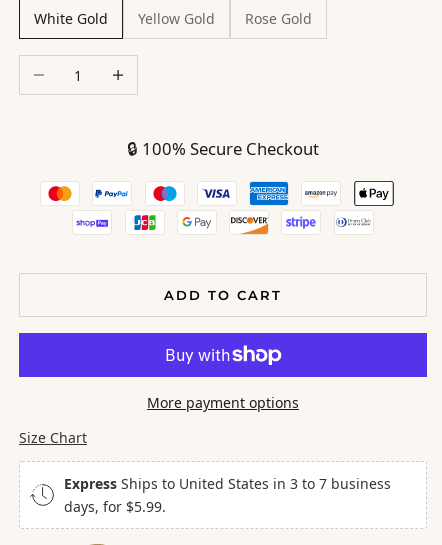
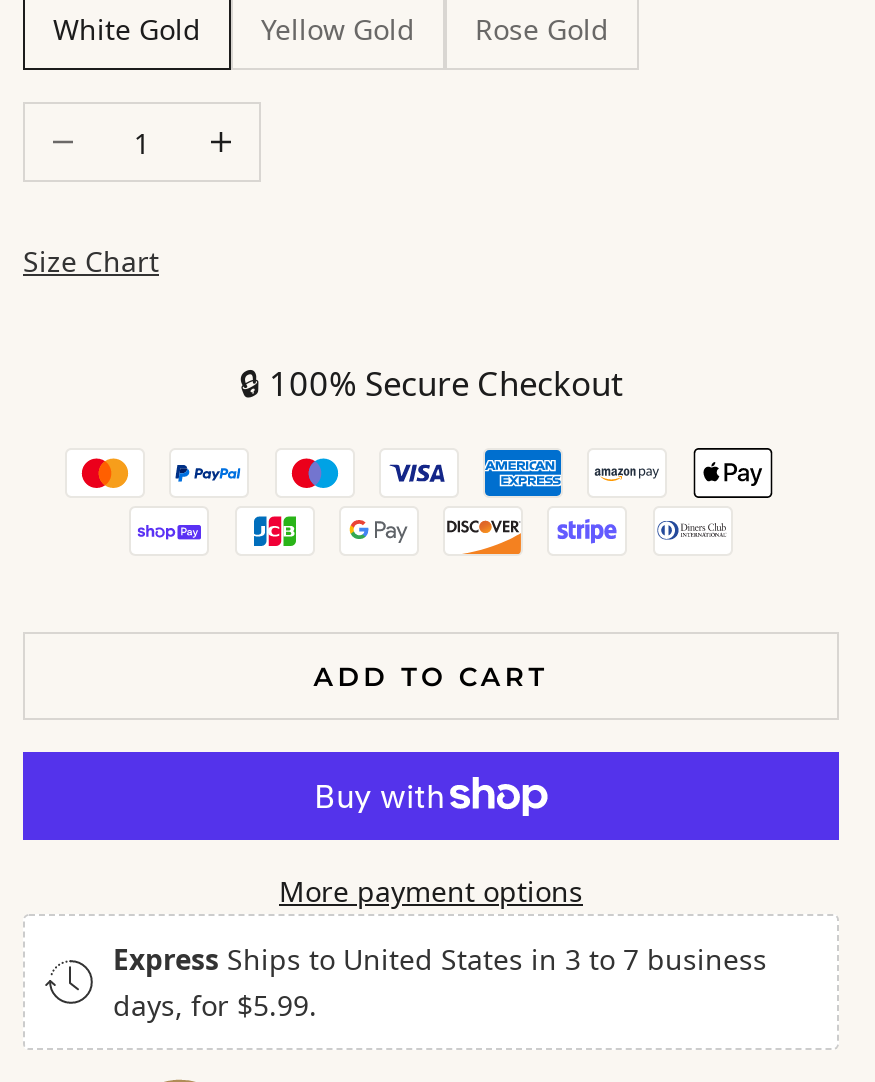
moved down: ADD TO CART | More payment options

moved up: Size Chart
